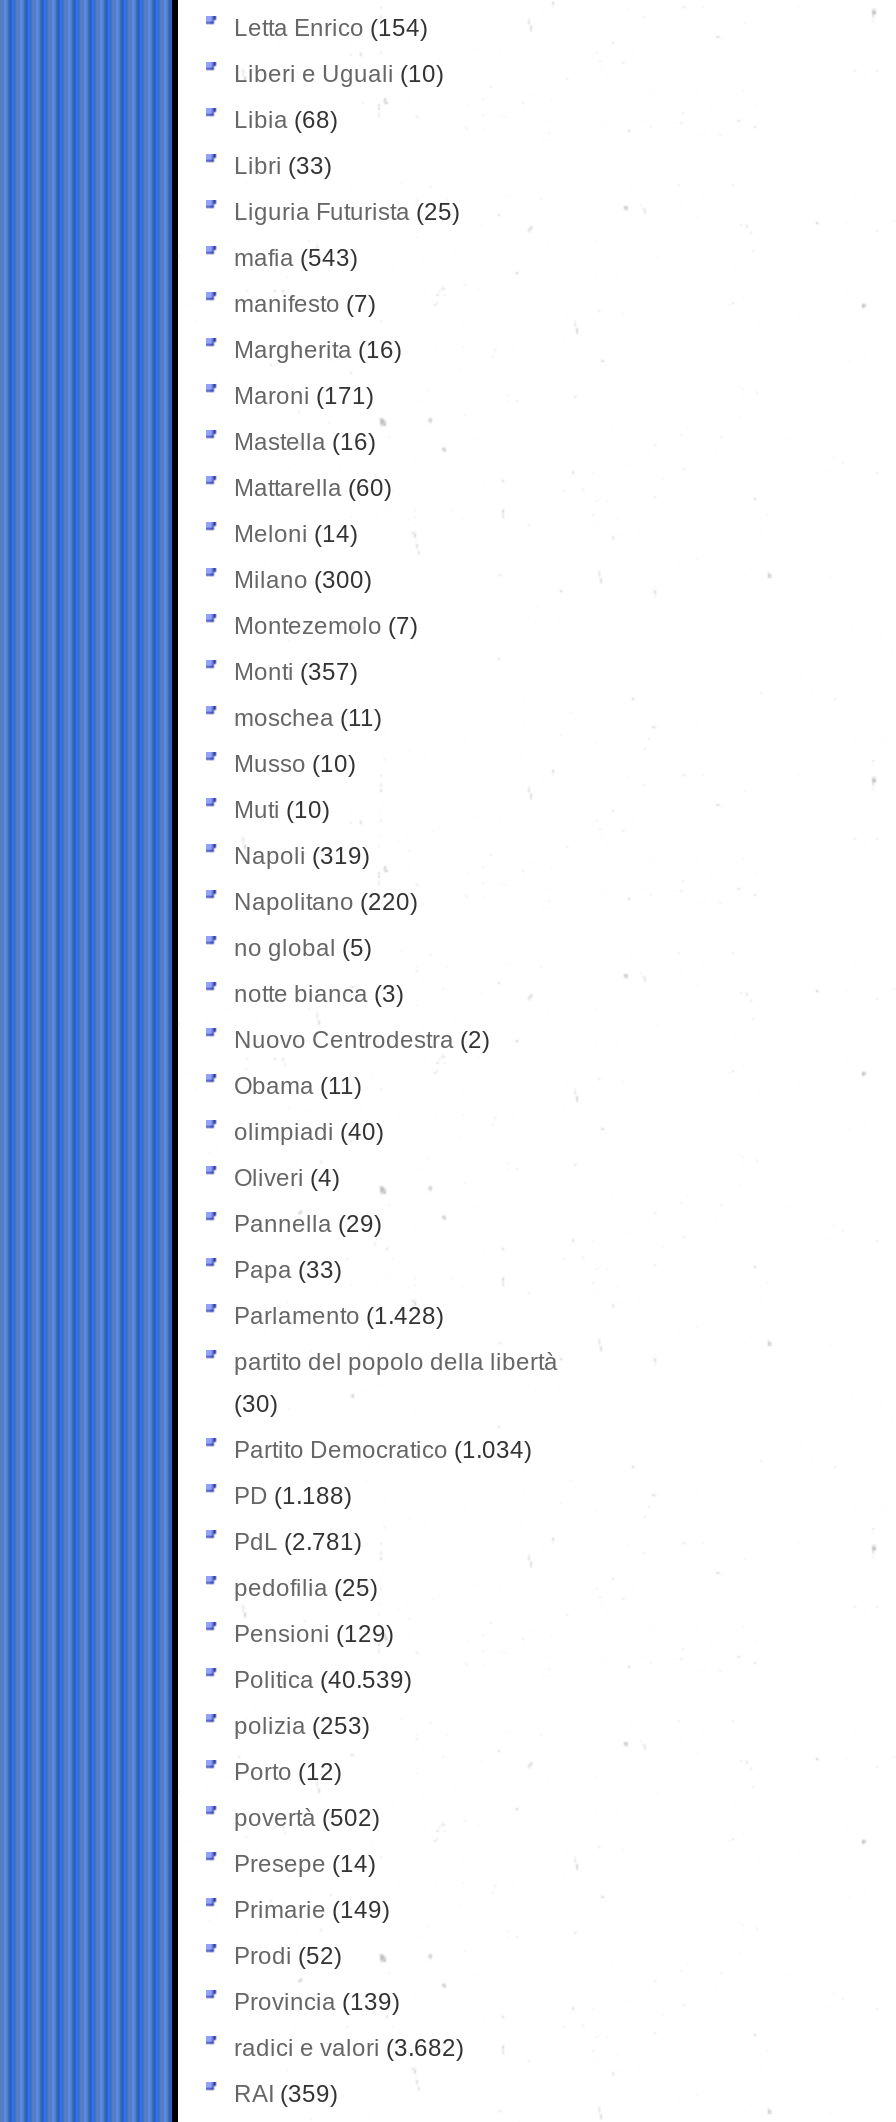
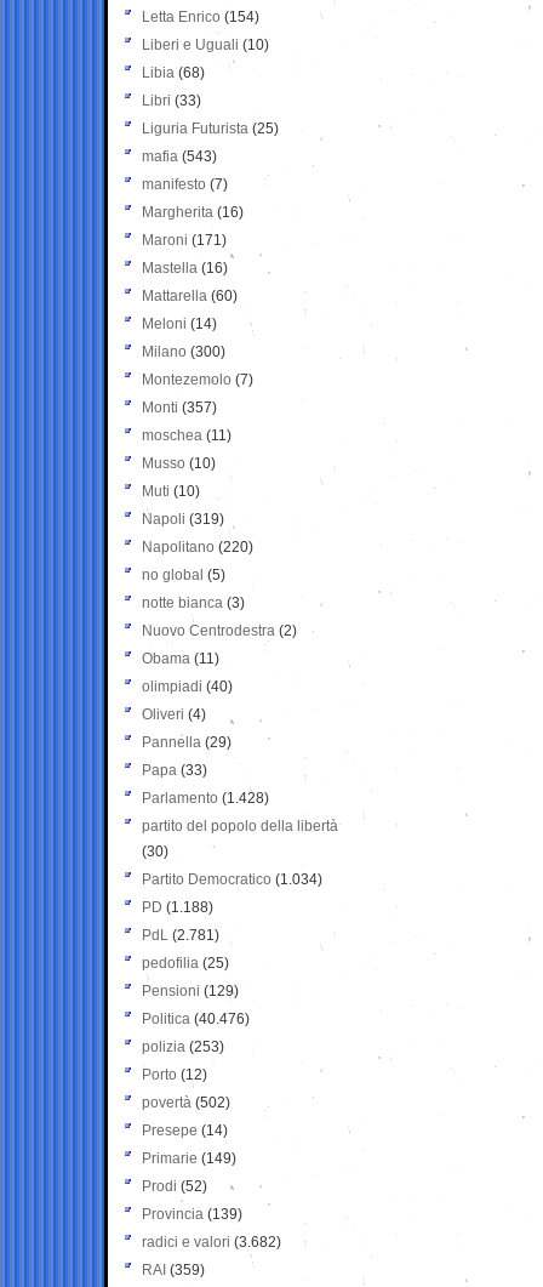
- Politica (40.539)
+ Politica (40.476)
